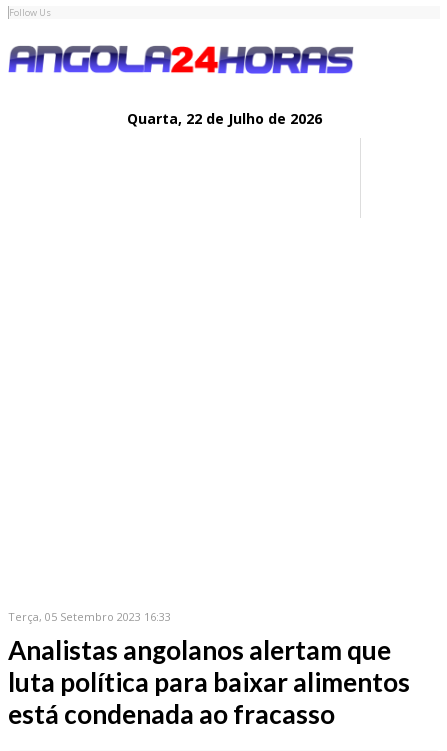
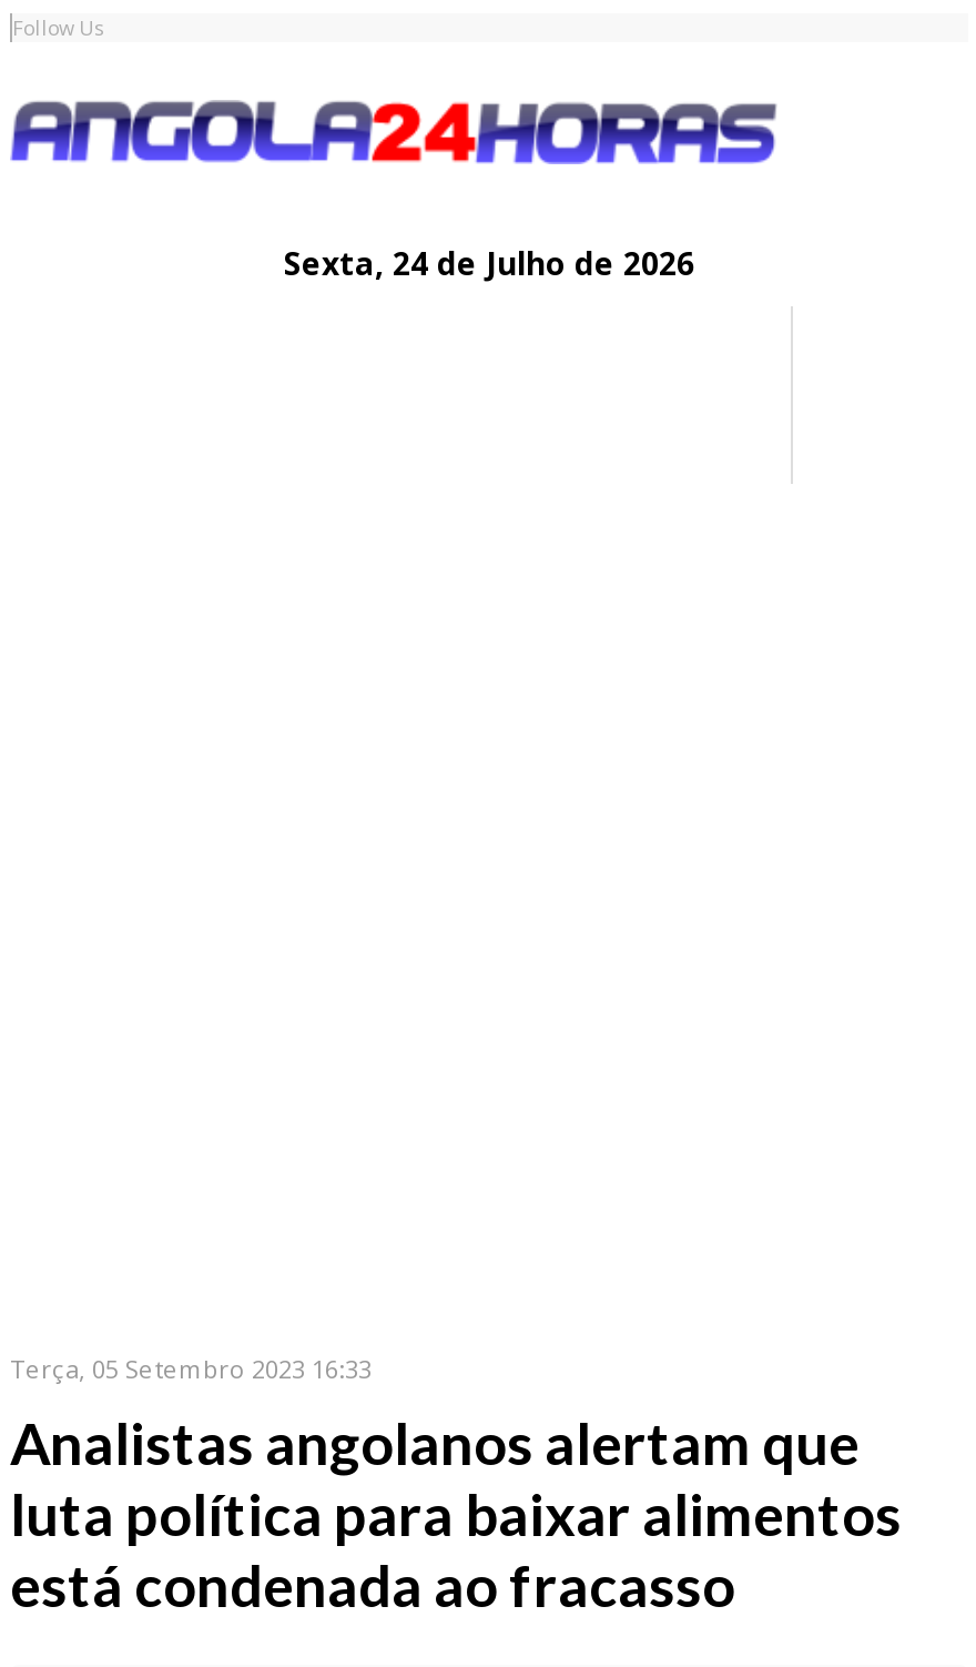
- Quarta, 22 de Julho de 2026
+ Sexta, 24 de Julho de 2026
